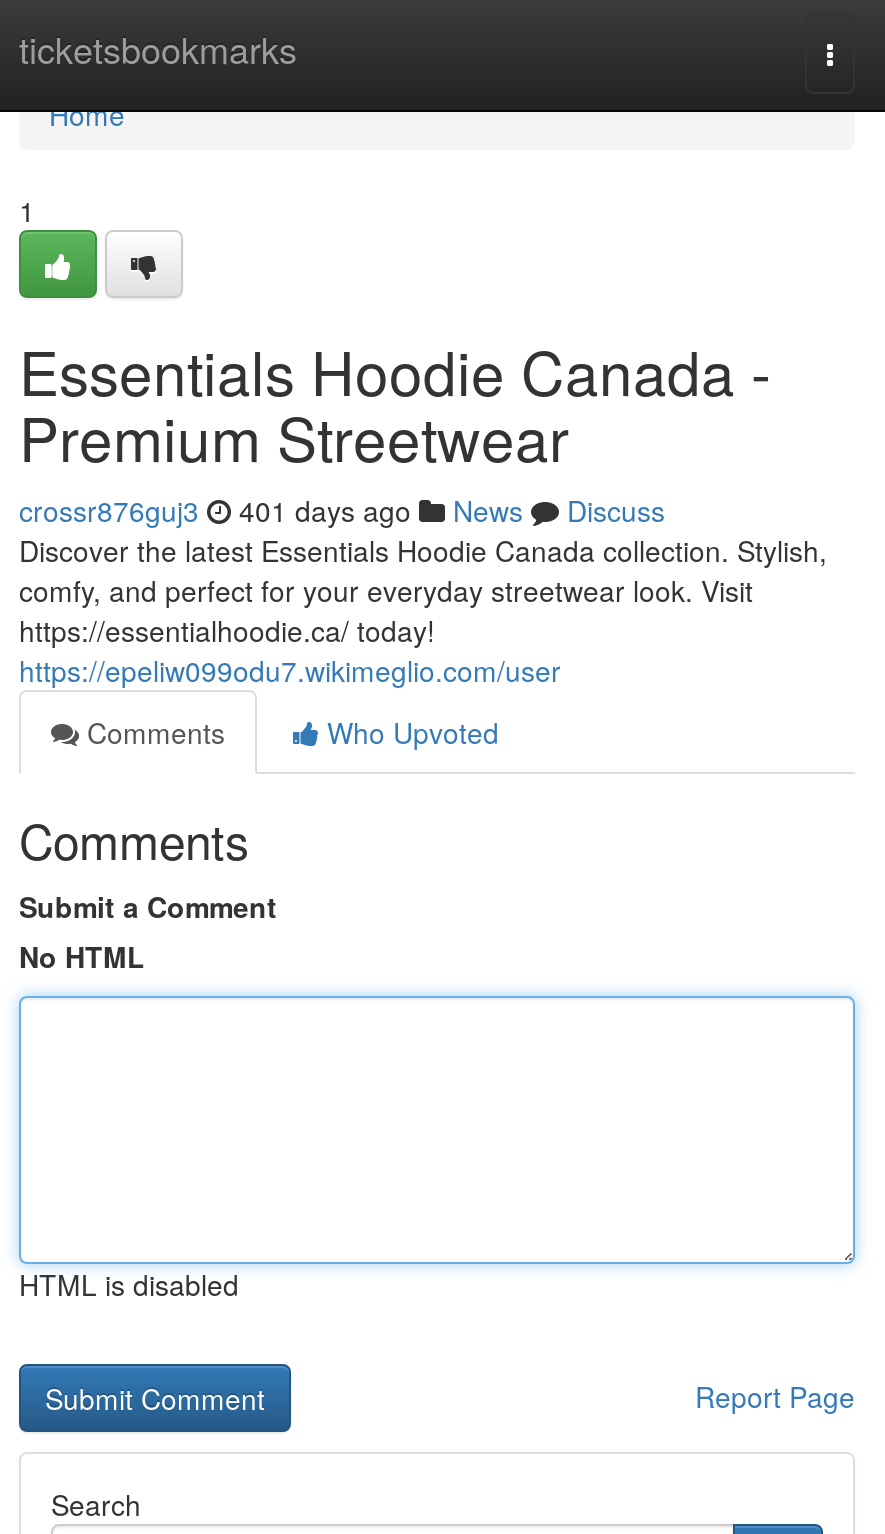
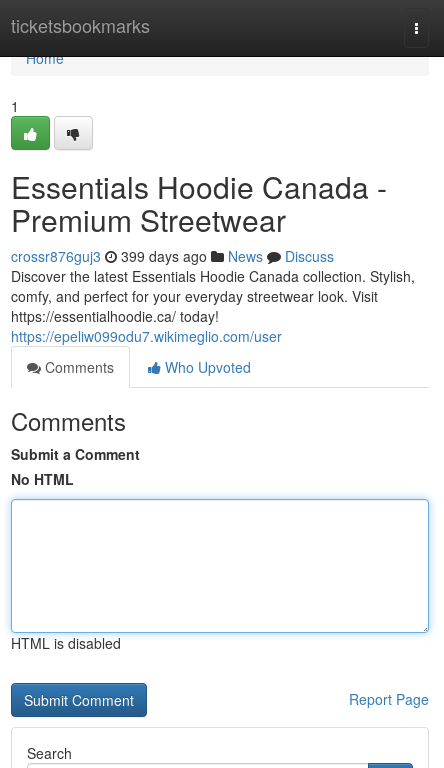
- crossr876guj3 401 days ago News Discuss
+ crossr876guj3 399 days ago News Discuss
